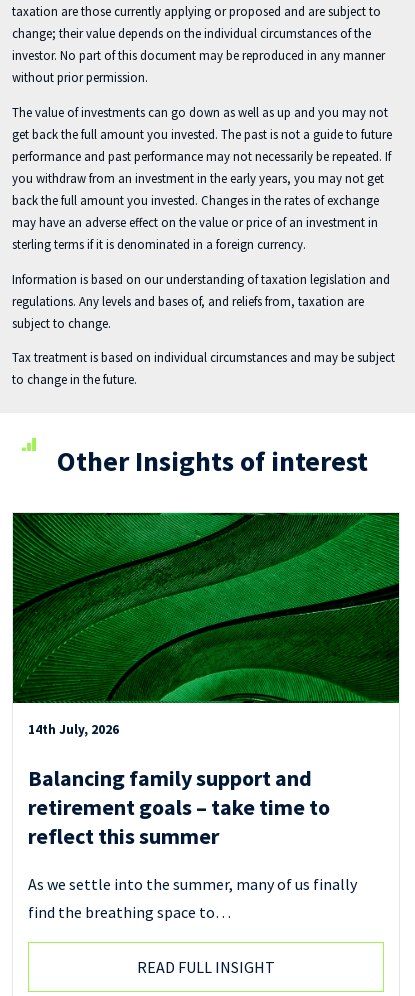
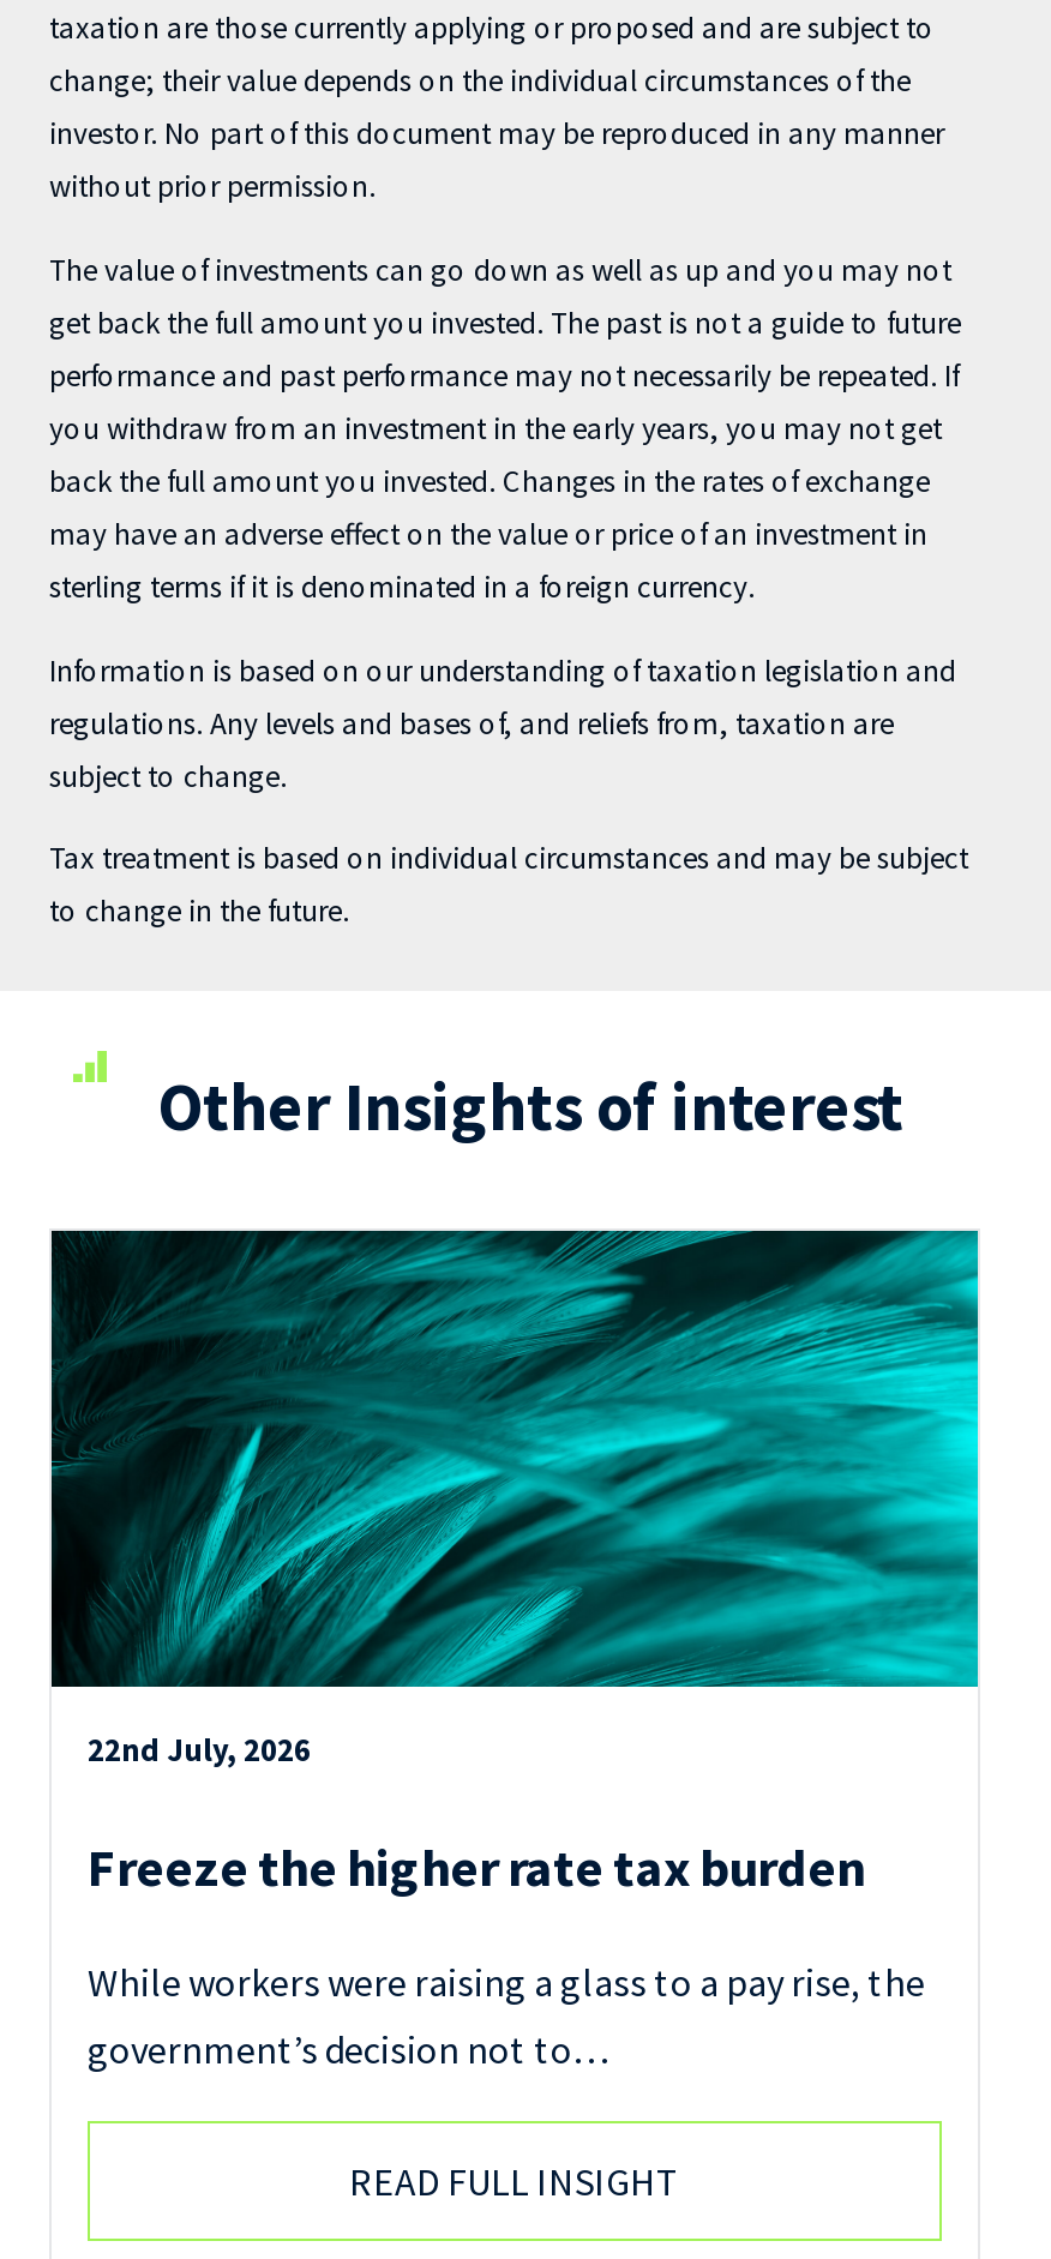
- [image]
- 14th July, 2026
+ [image]
+ 22nd July, 2026

- Balancing family support and
- retirement goals – take time to
- reflect this summer
+ Freeze the higher rate tax burden

- As we settle into the summer, many of us finally
- find the breathing space to…
+ While workers were raising a glass to a pay rise, the
+ government’s decision not to…
